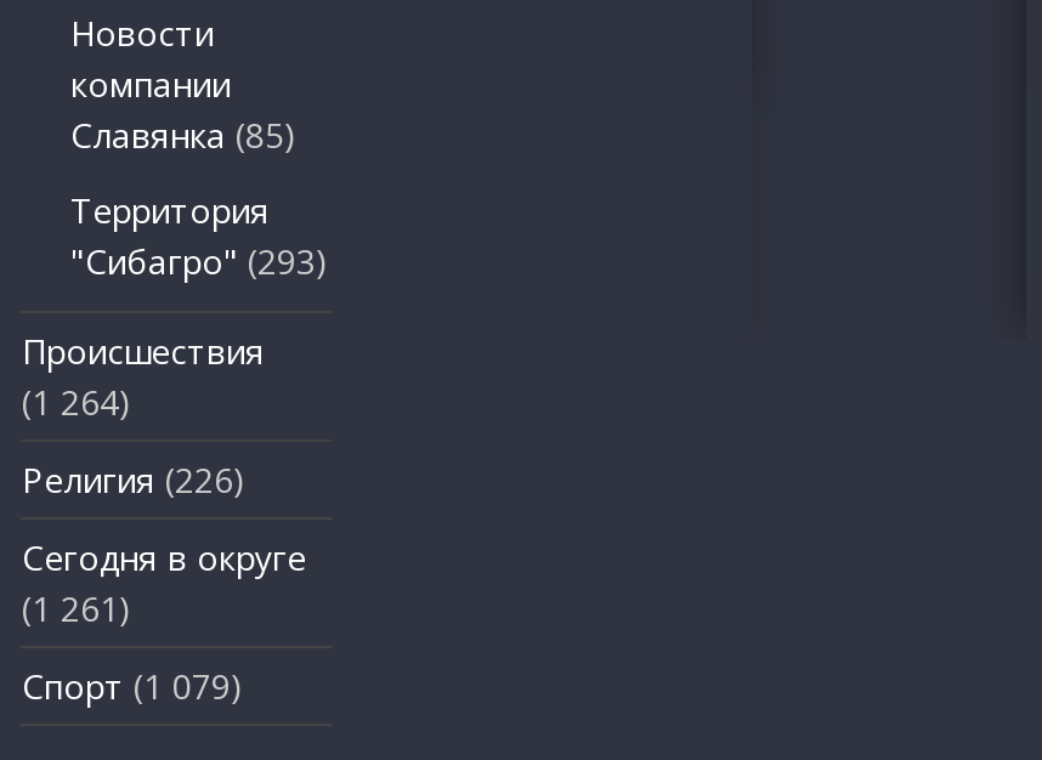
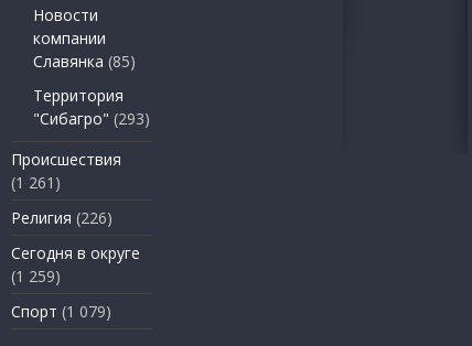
- (1 264)
+ (1 261)

- (1 261)
+ (1 259)
